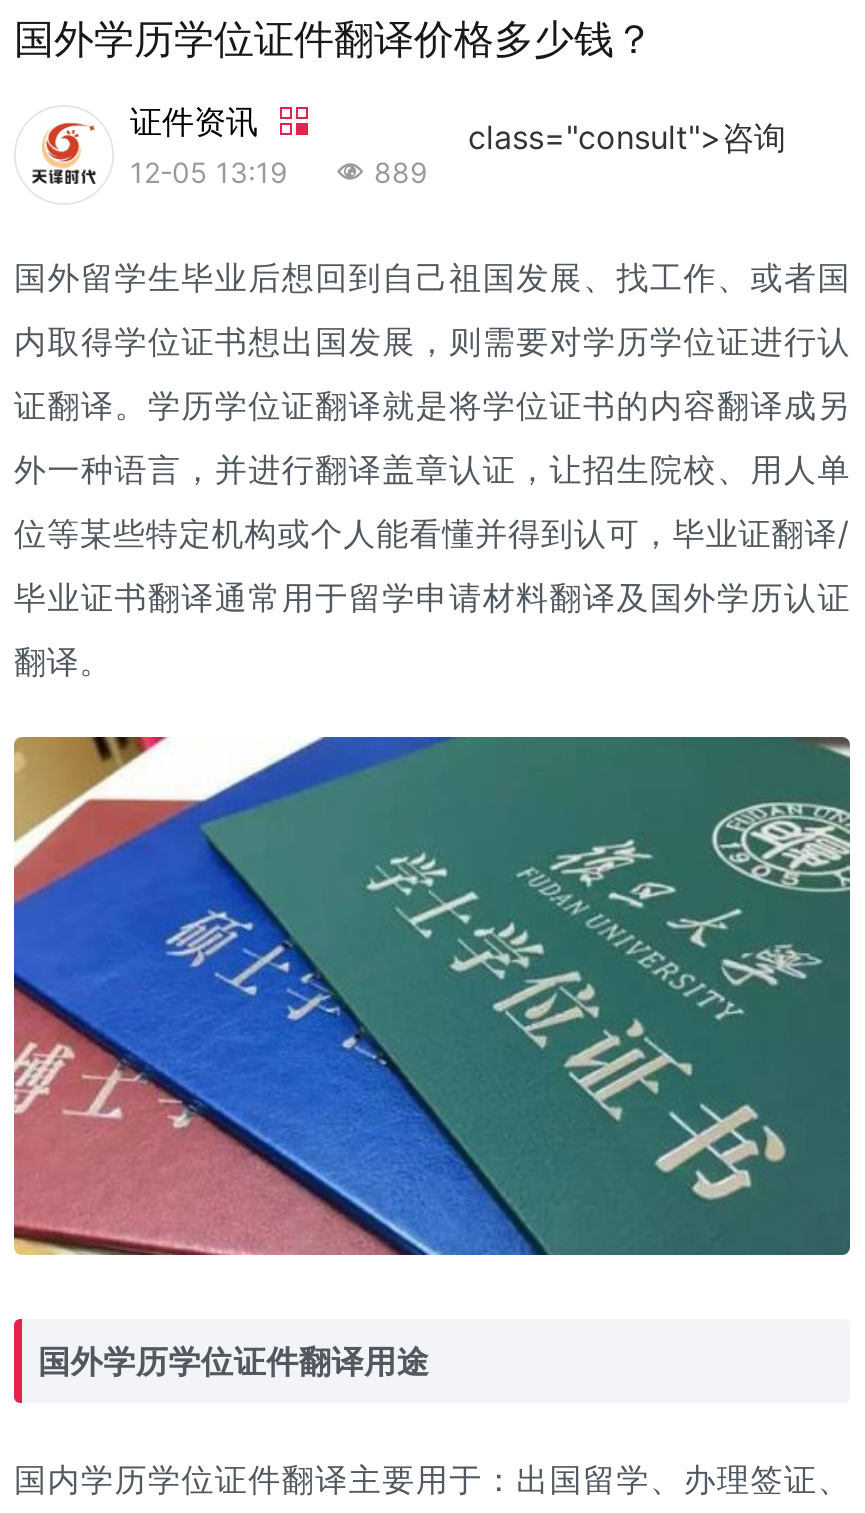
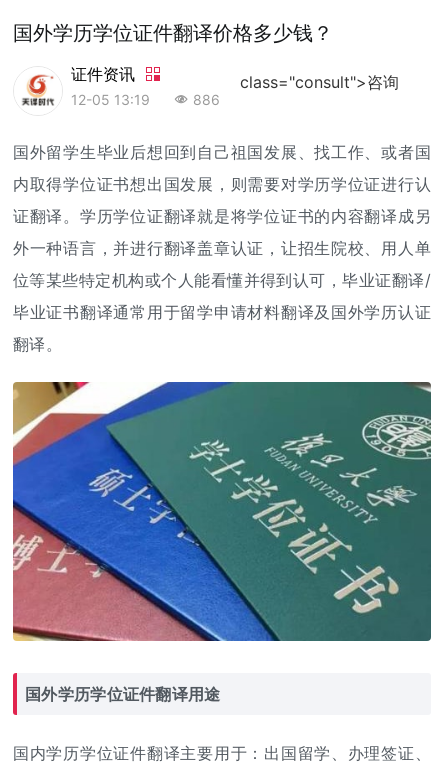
- 889
+ 886
